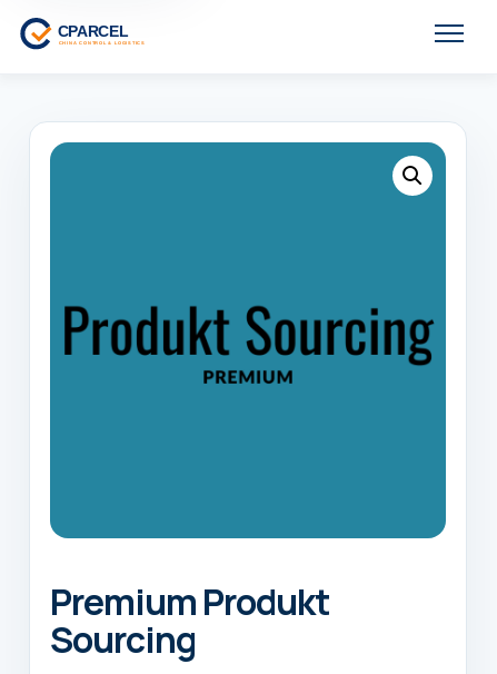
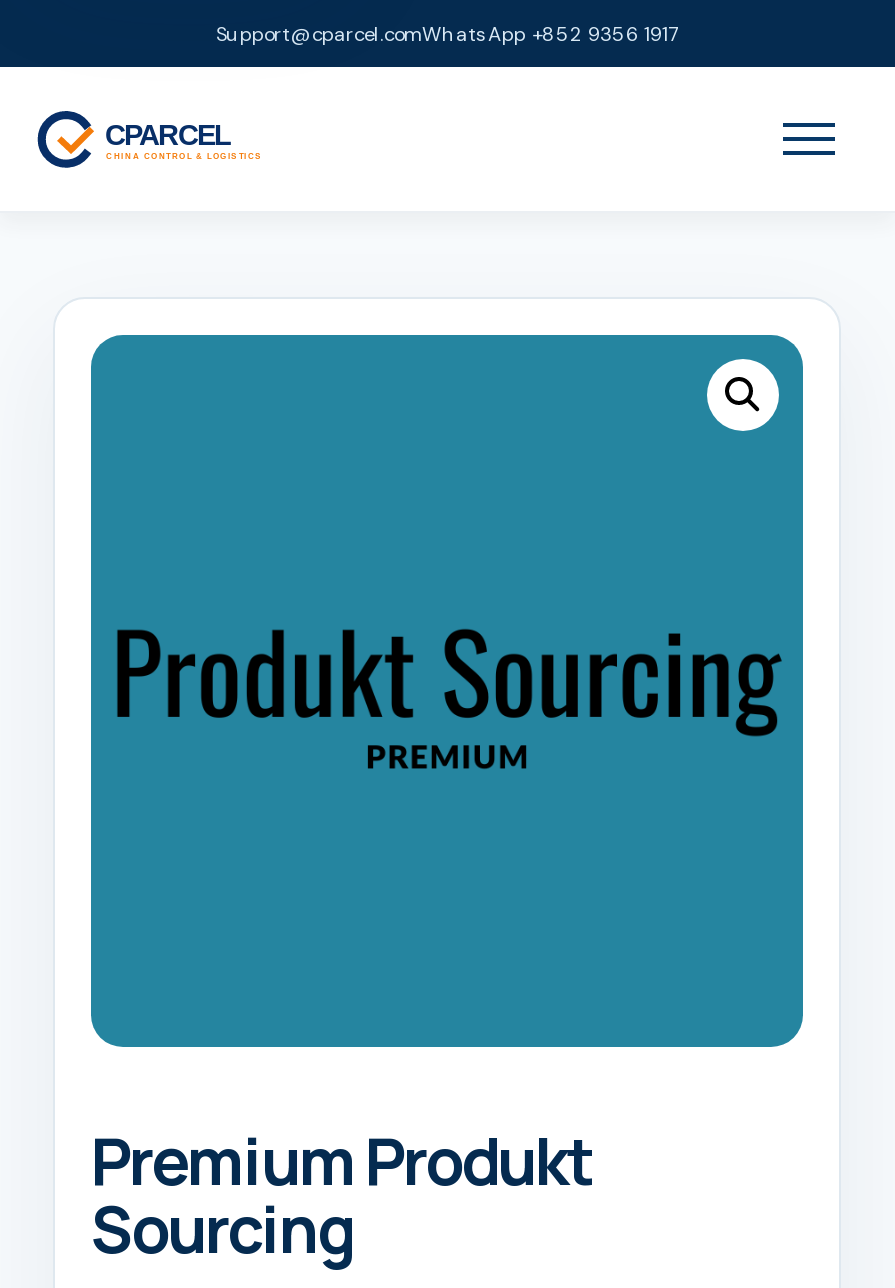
+ Support@cparcel.comWhatsApp +852 9356 1917
